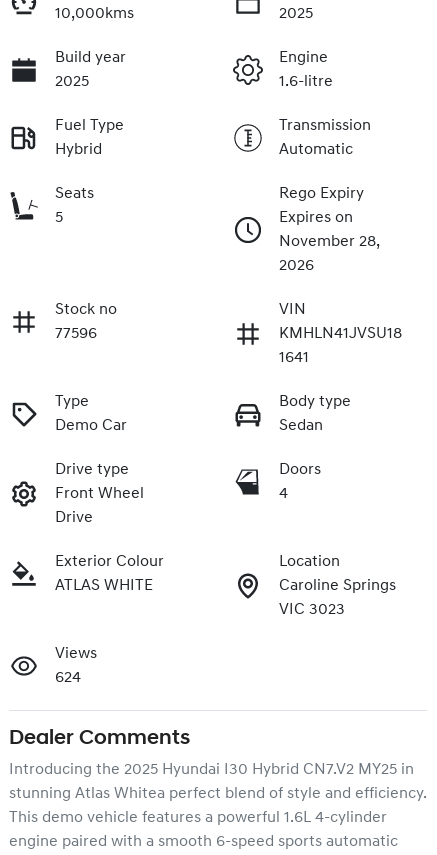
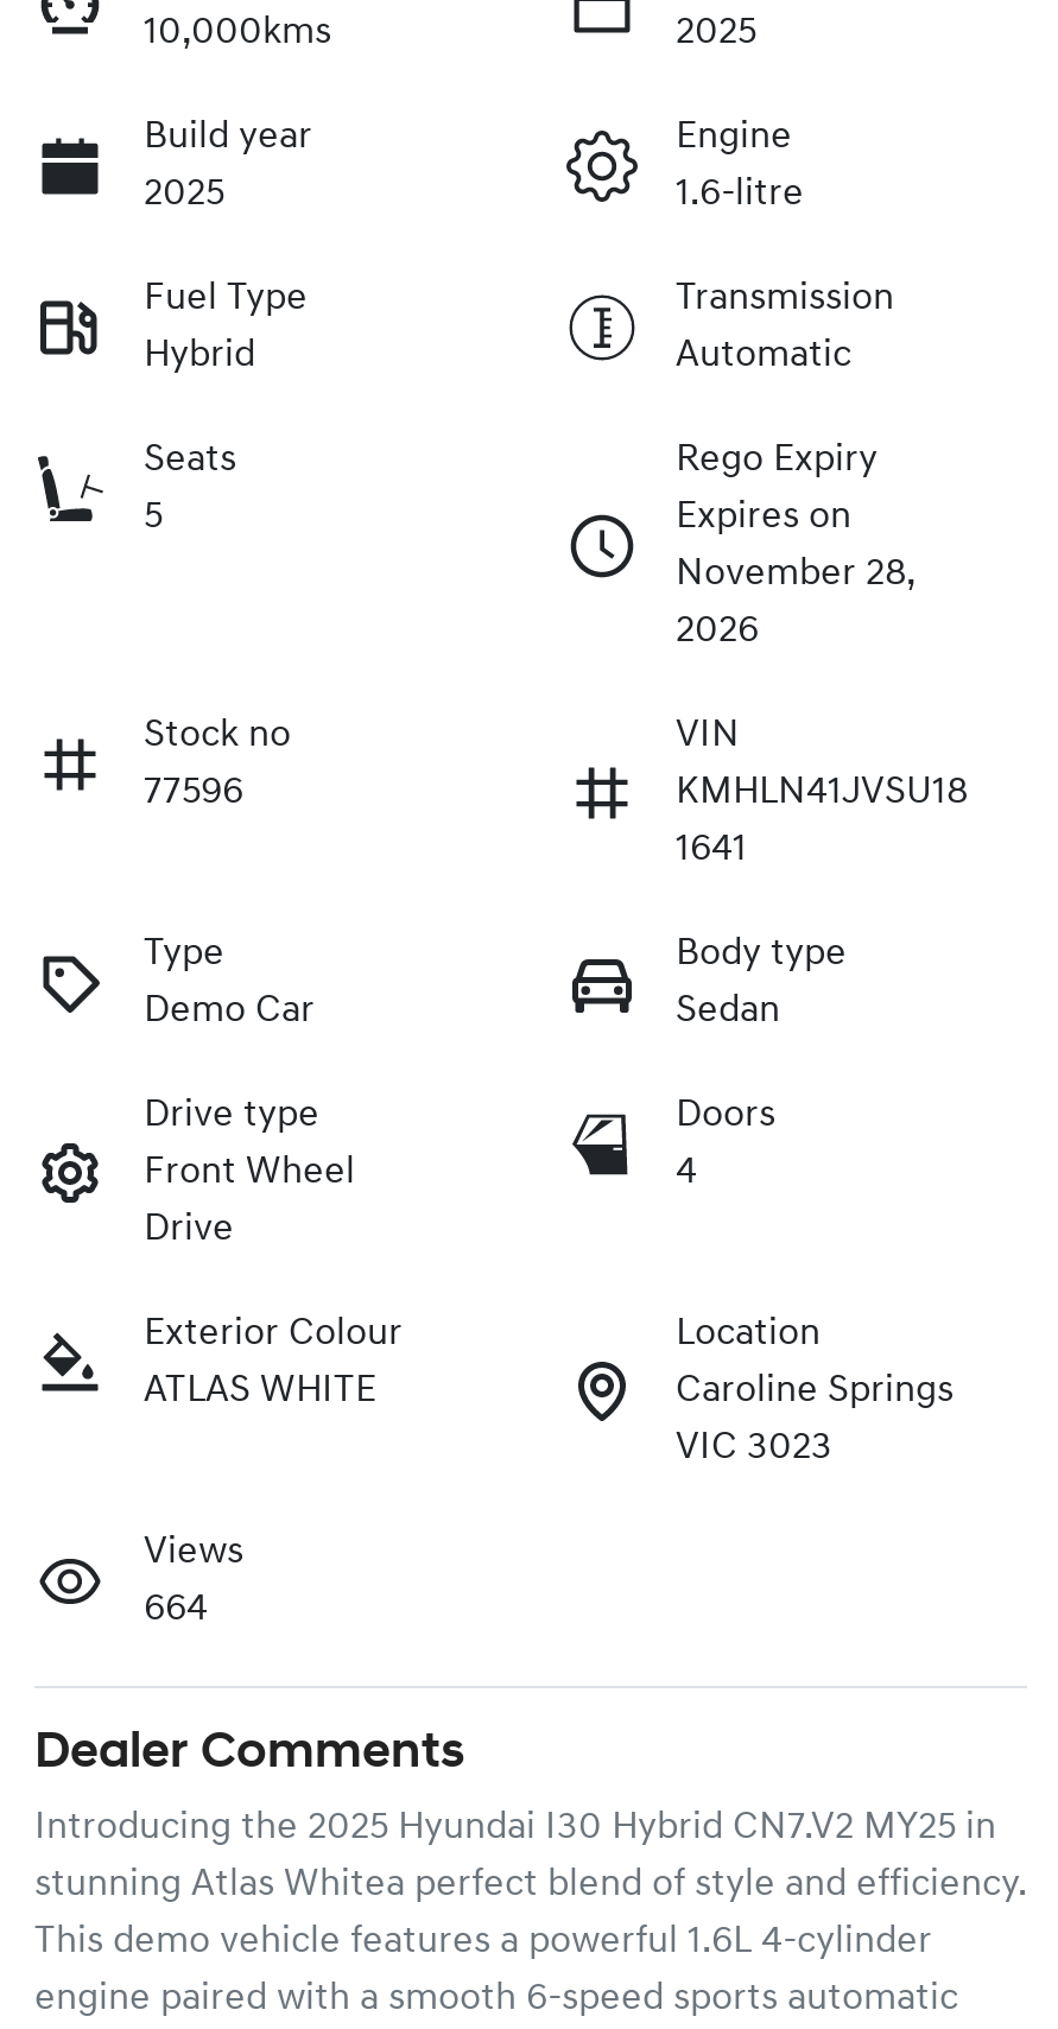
- 624
+ 664
